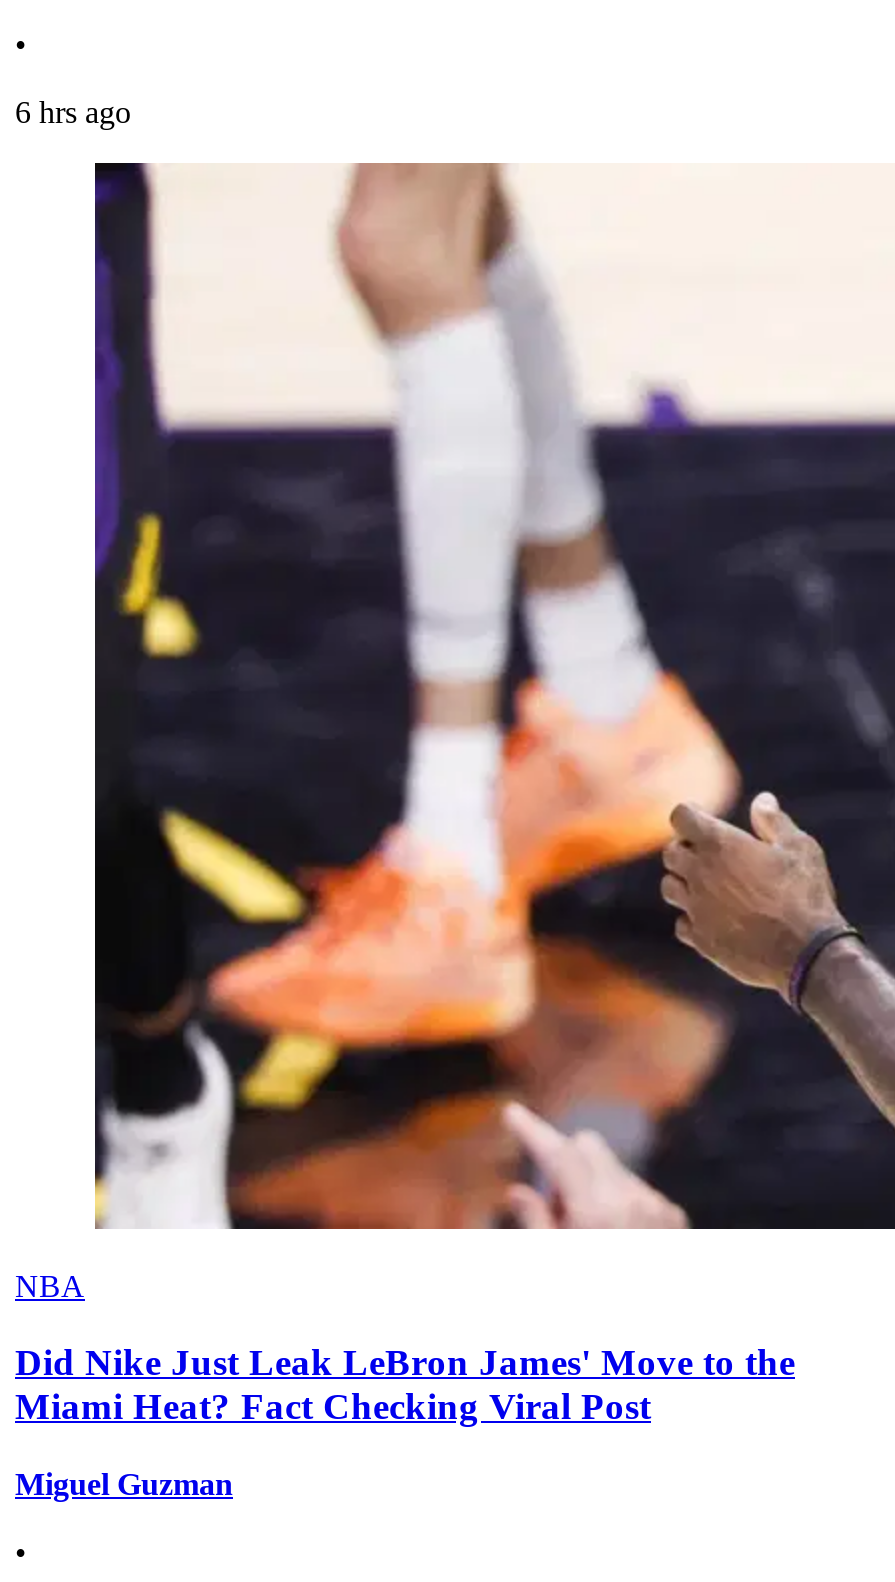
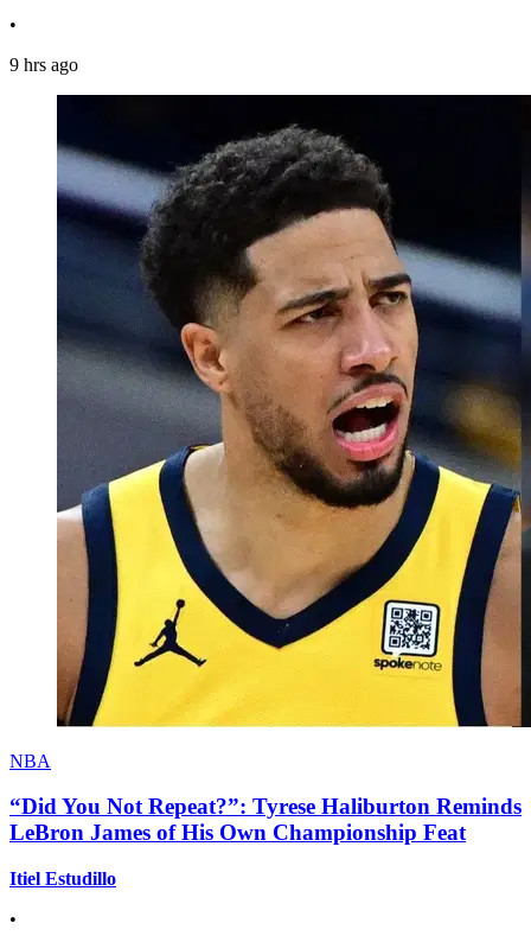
- 6 hrs ago
+ 9 hrs ago

- [image]
+ [image]

- Did Nike Just Leak LeBron James' Move to the
- Miami Heat? Fact Checking Viral Post
+ “Did You Not Repeat?”: Tyrese Haliburton Reminds
+ LeBron James of His Own Championship Feat

- Miguel Guzman
+ Itiel Estudillo
